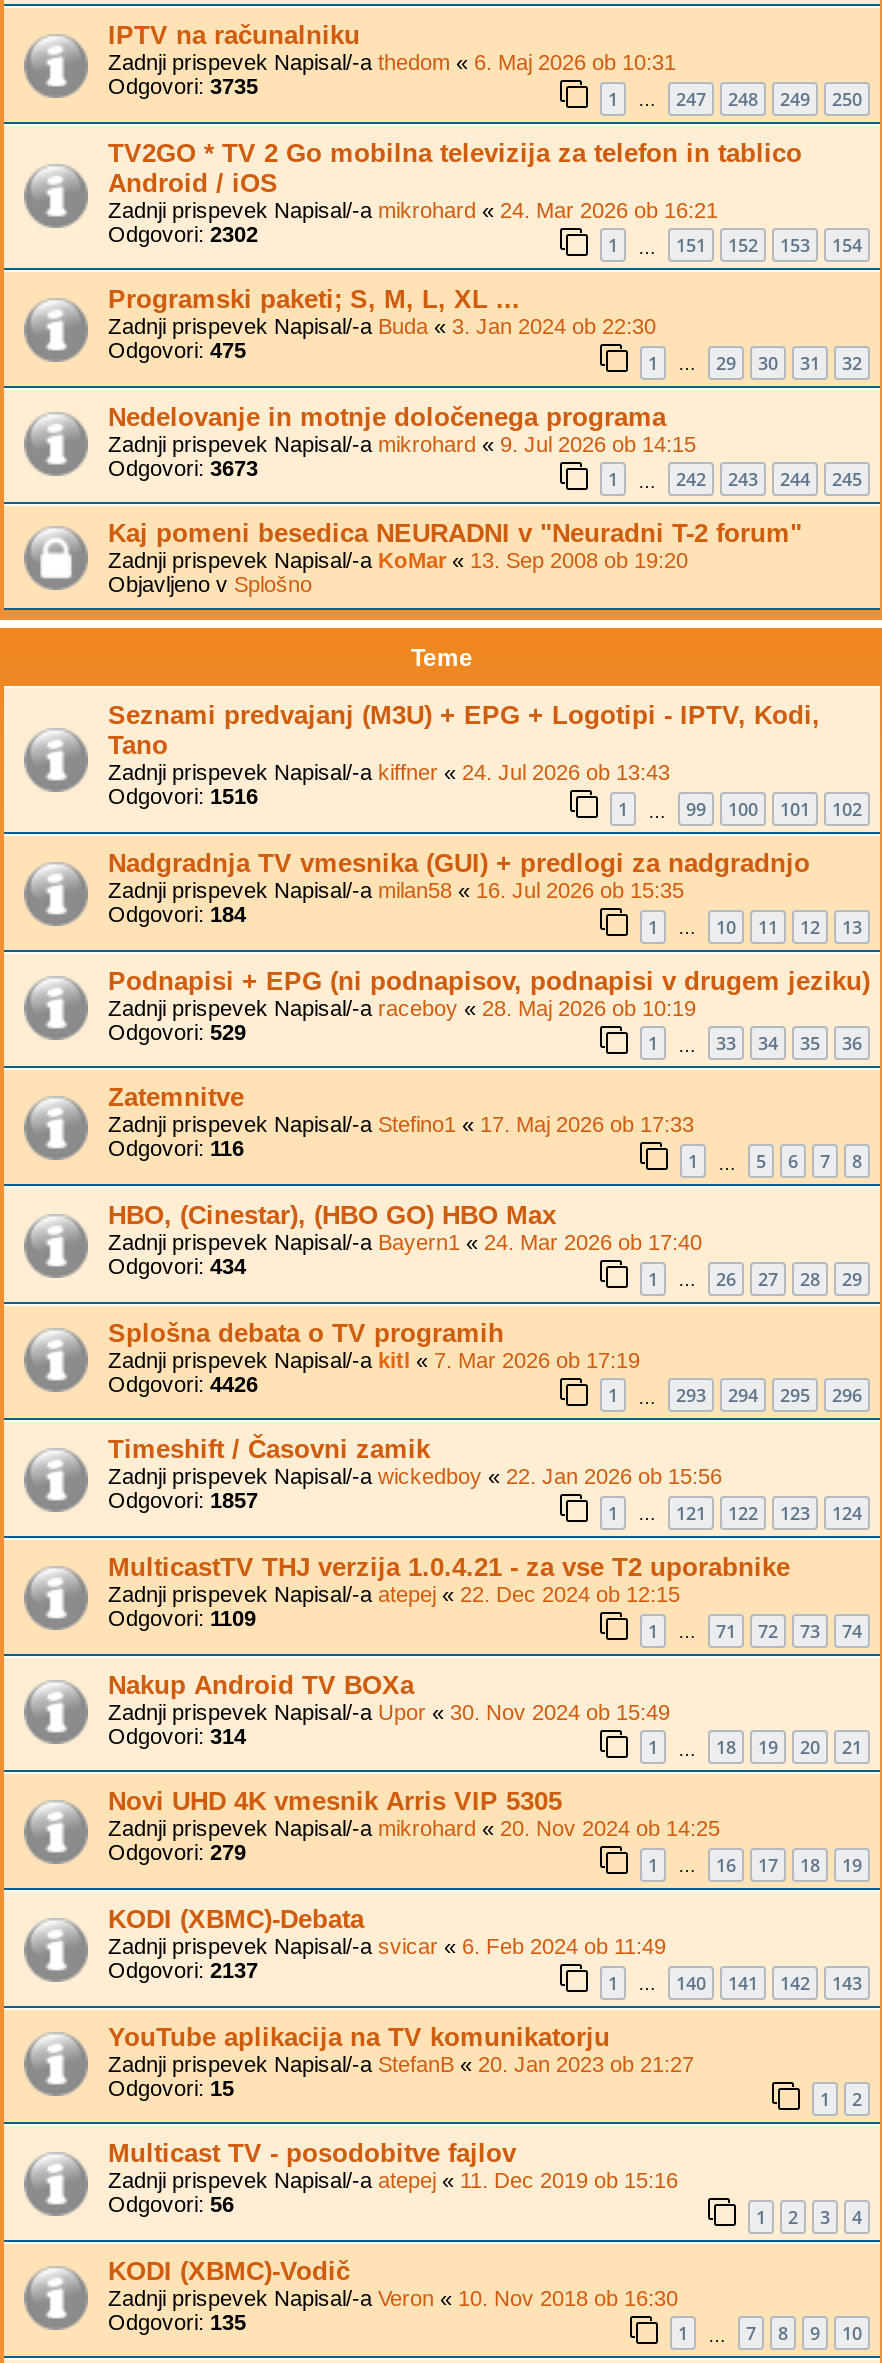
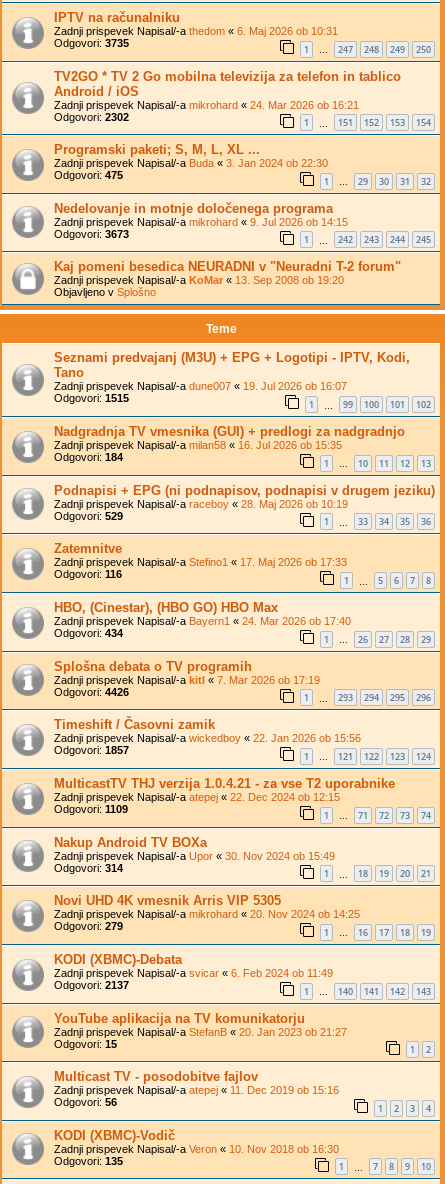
- Zadnji prispevek Napisal/-a kiffner «24. Jul 2026 ob 13:43
+ Zadnji prispevek Napisal/-a dune007 «19. Jul 2026 ob 16:07

- Odgovori: 1516
+ Odgovori: 1515
